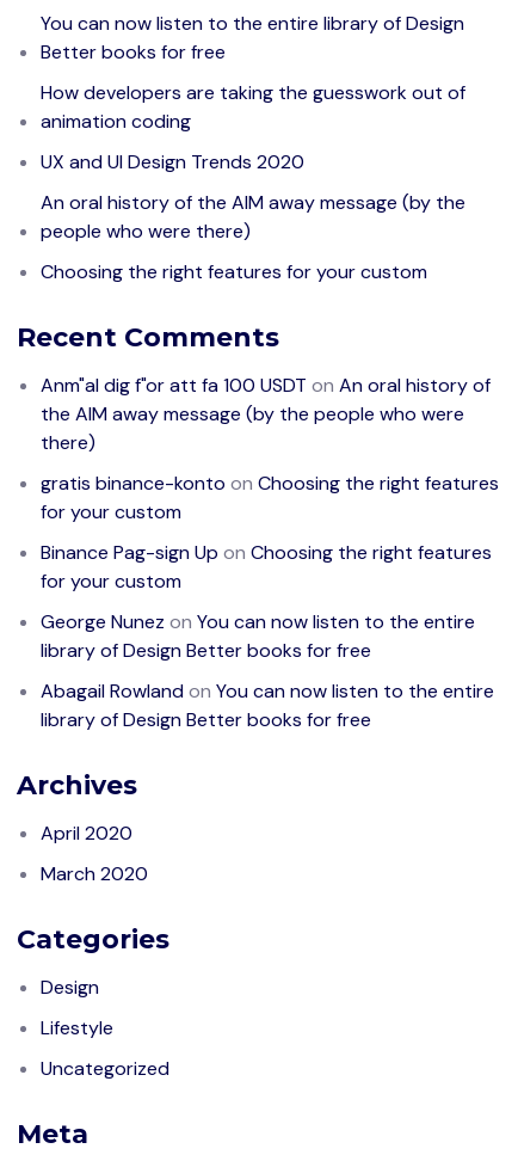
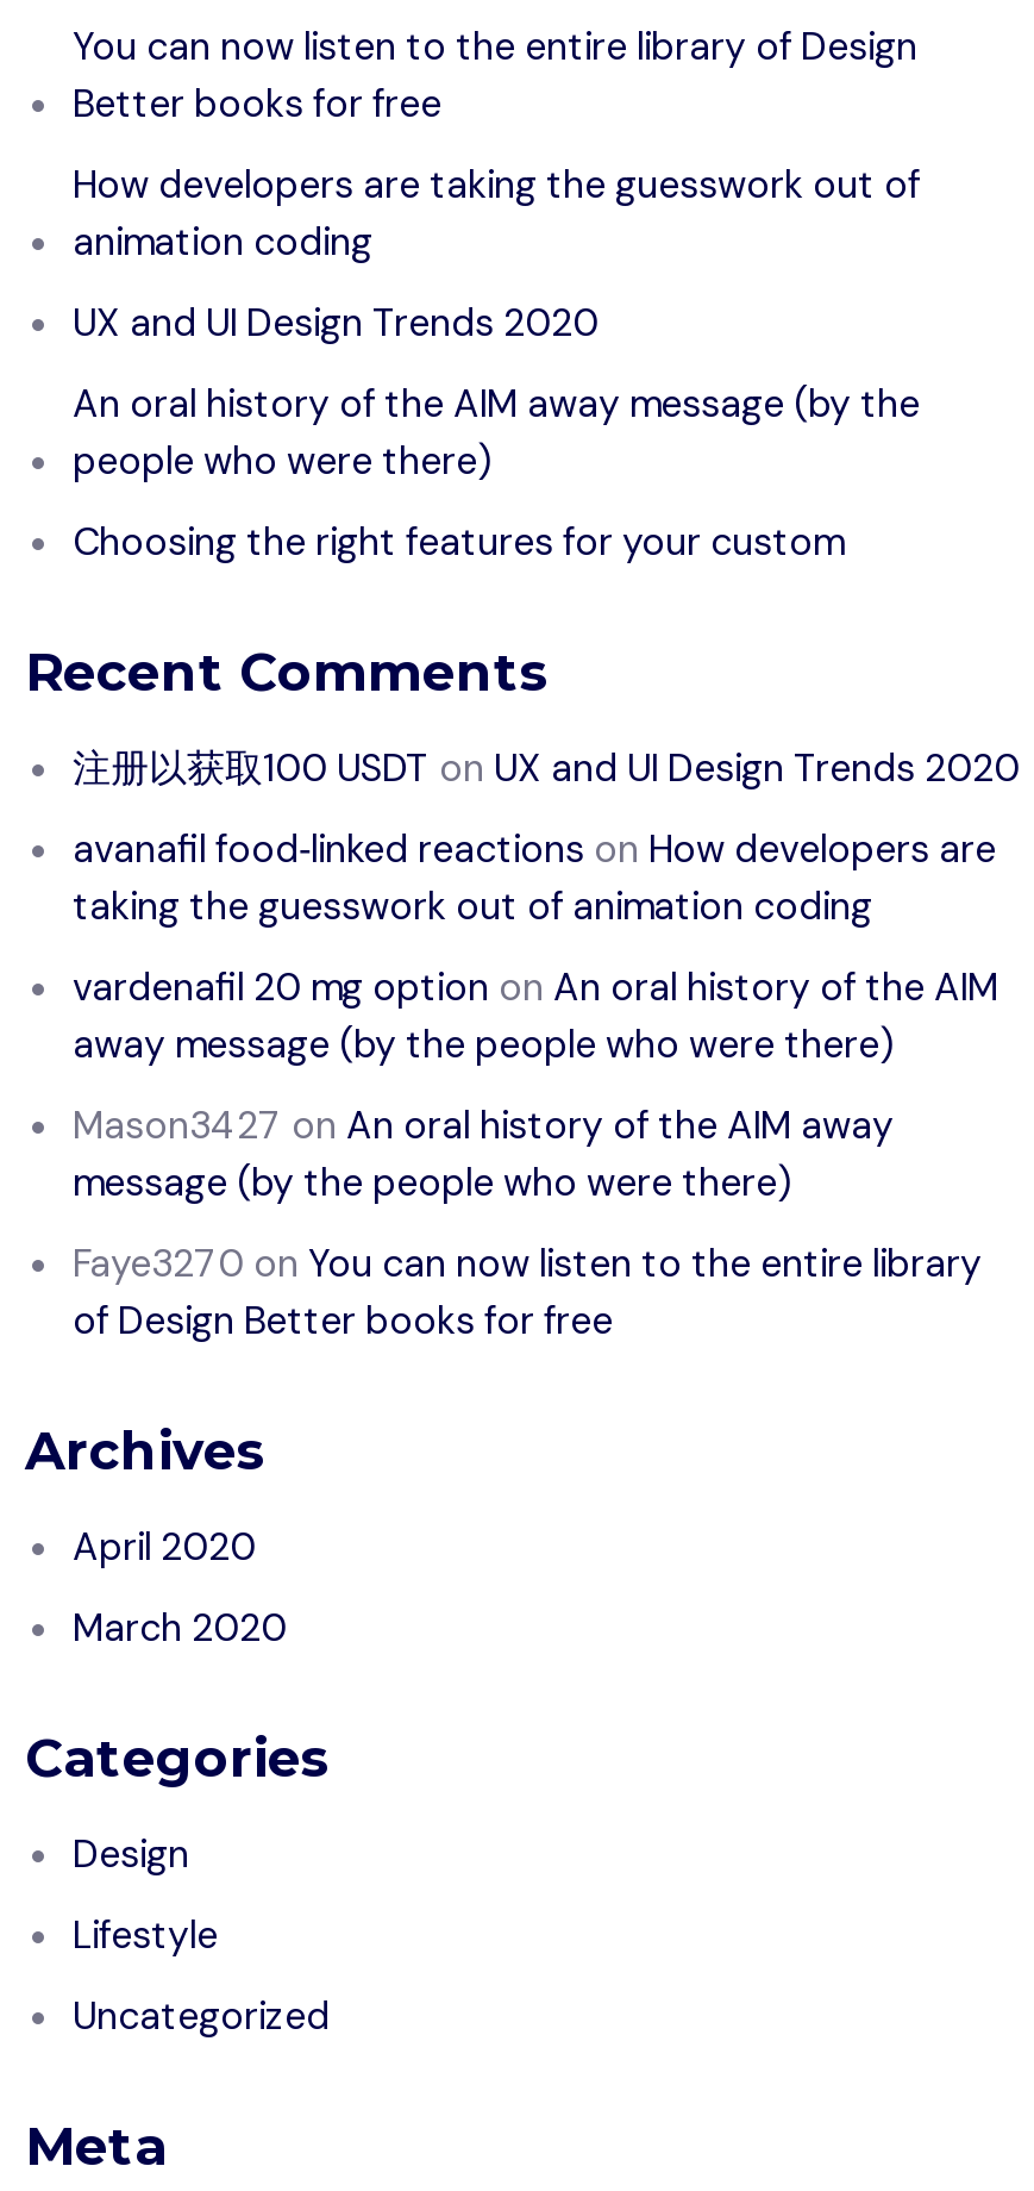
- Anm"al dig f"or att fa 100 USDT on An oral history of
- the AIM away message (by the people who were
- there)
+ 注册以获取100 USDT on UX and UI Design Trends 2020

- gratis binance-konto on Choosing the right features
- for your custom
+ avanafil food‑linked reactions on How developers are
+ taking the guesswork out of animation coding

- Binance Pag-sign Up on Choosing the right features
- for your custom
+ vardenafil 20 mg option on An oral history of the AIM
+ away message (by the people who were there)

- George Nunez on You can now listen to the entire
- library of Design Better books for free
+ Mason3427 on An oral history of the AIM away
+ message (by the people who were there)

- Abagail Rowland on You can now listen to the entire
- library of Design Better books for free
+ Faye3270 on You can now listen to the entire library
+ of Design Better books for free
